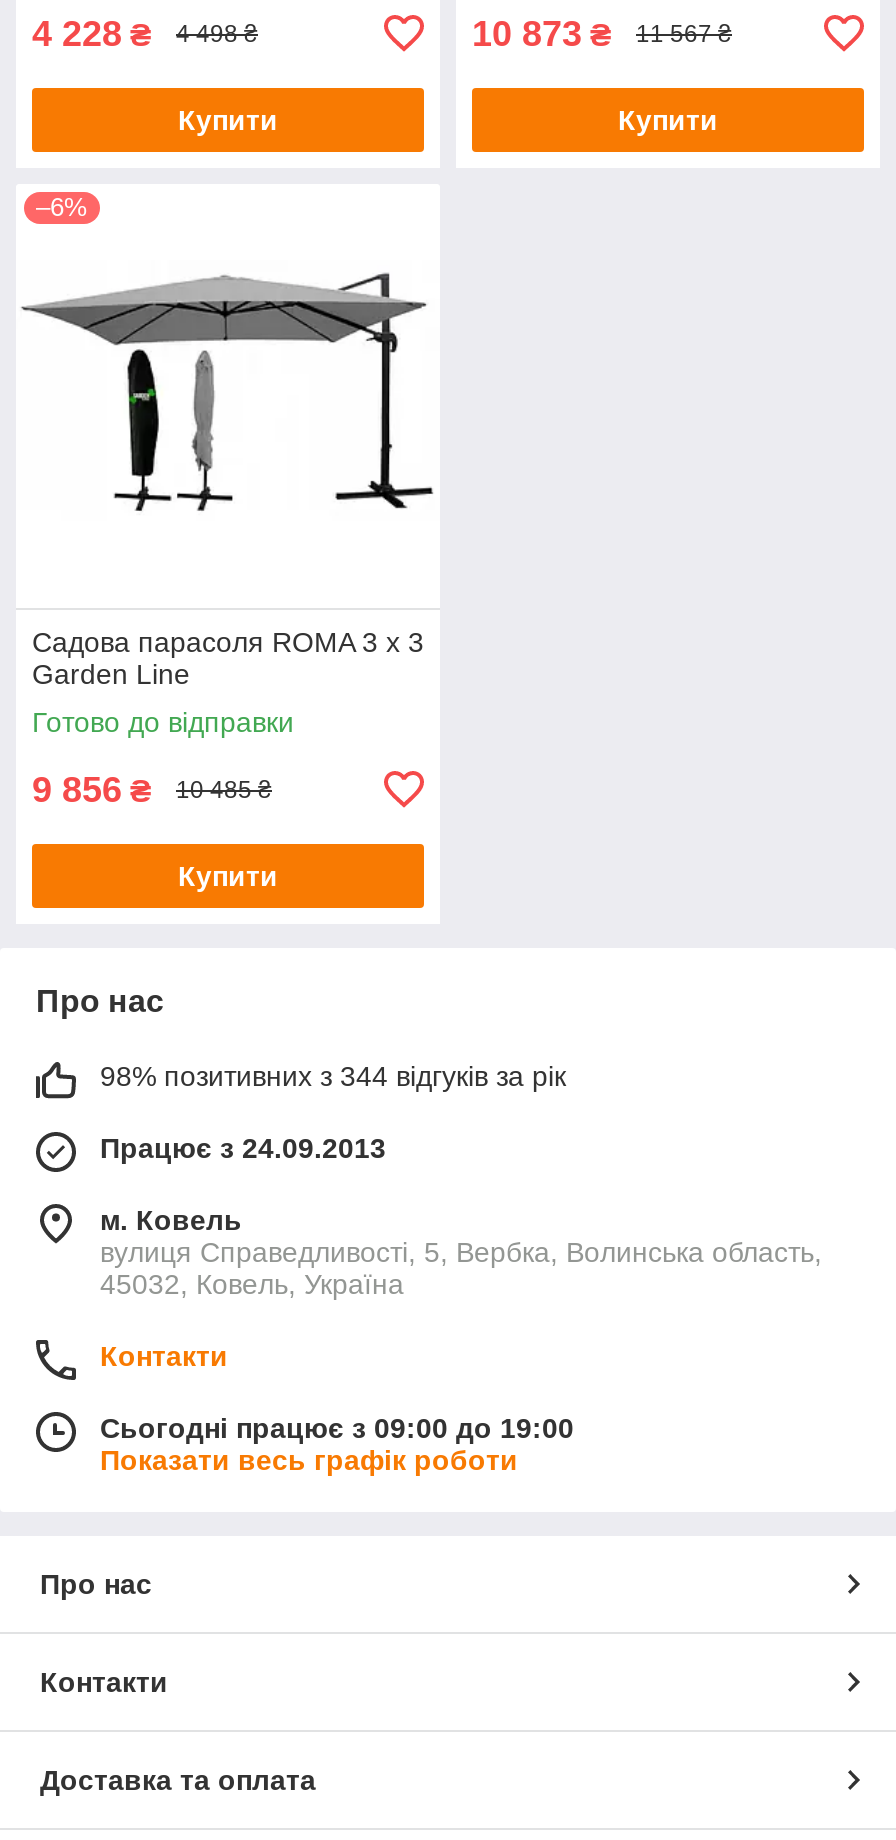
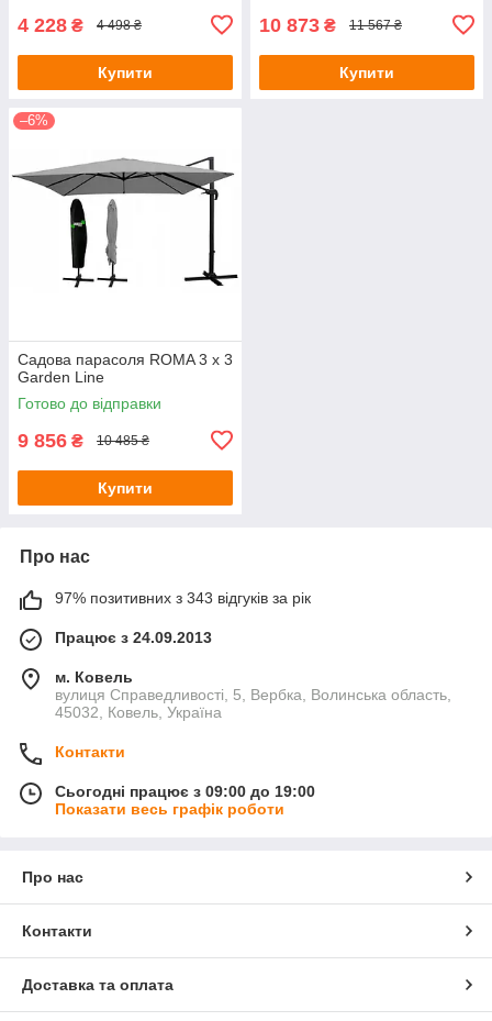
- 98% позитивних з 344 відгуків за рік
+ 97% позитивних з 343 відгуків за рік
